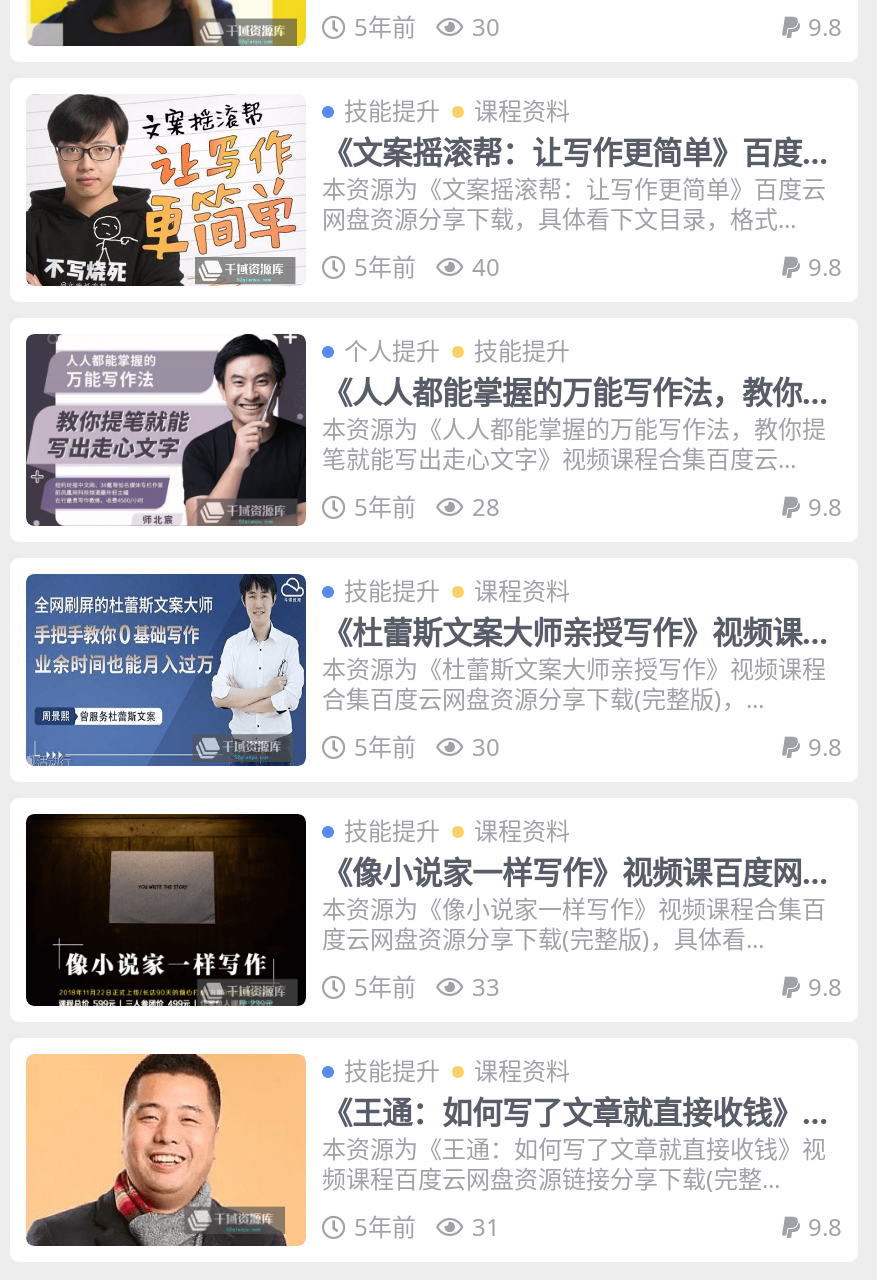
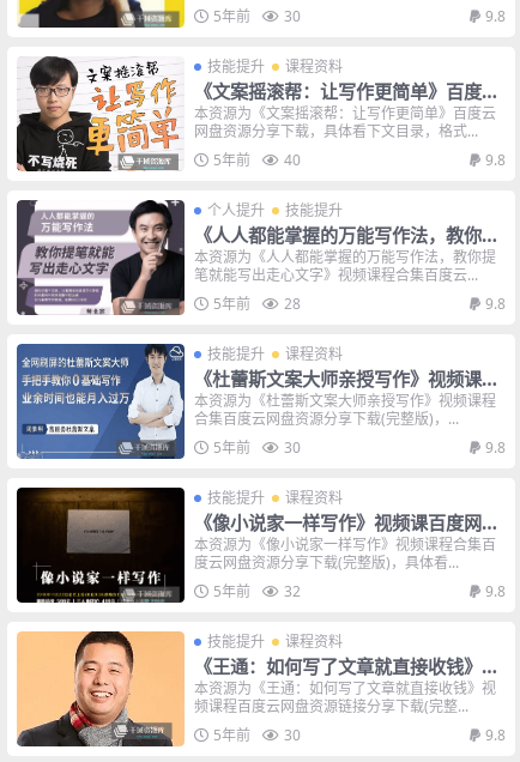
- 5年前 33
+ 5年前 32

- 5年前 31
+ 5年前 30
